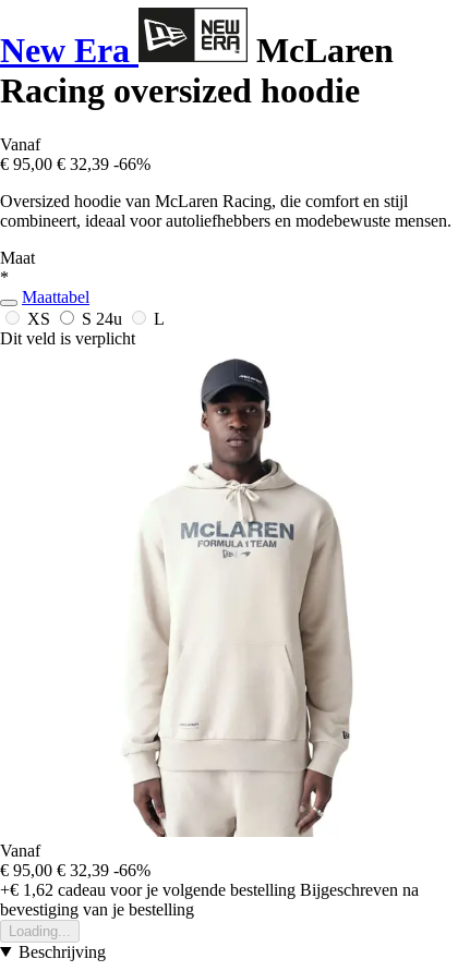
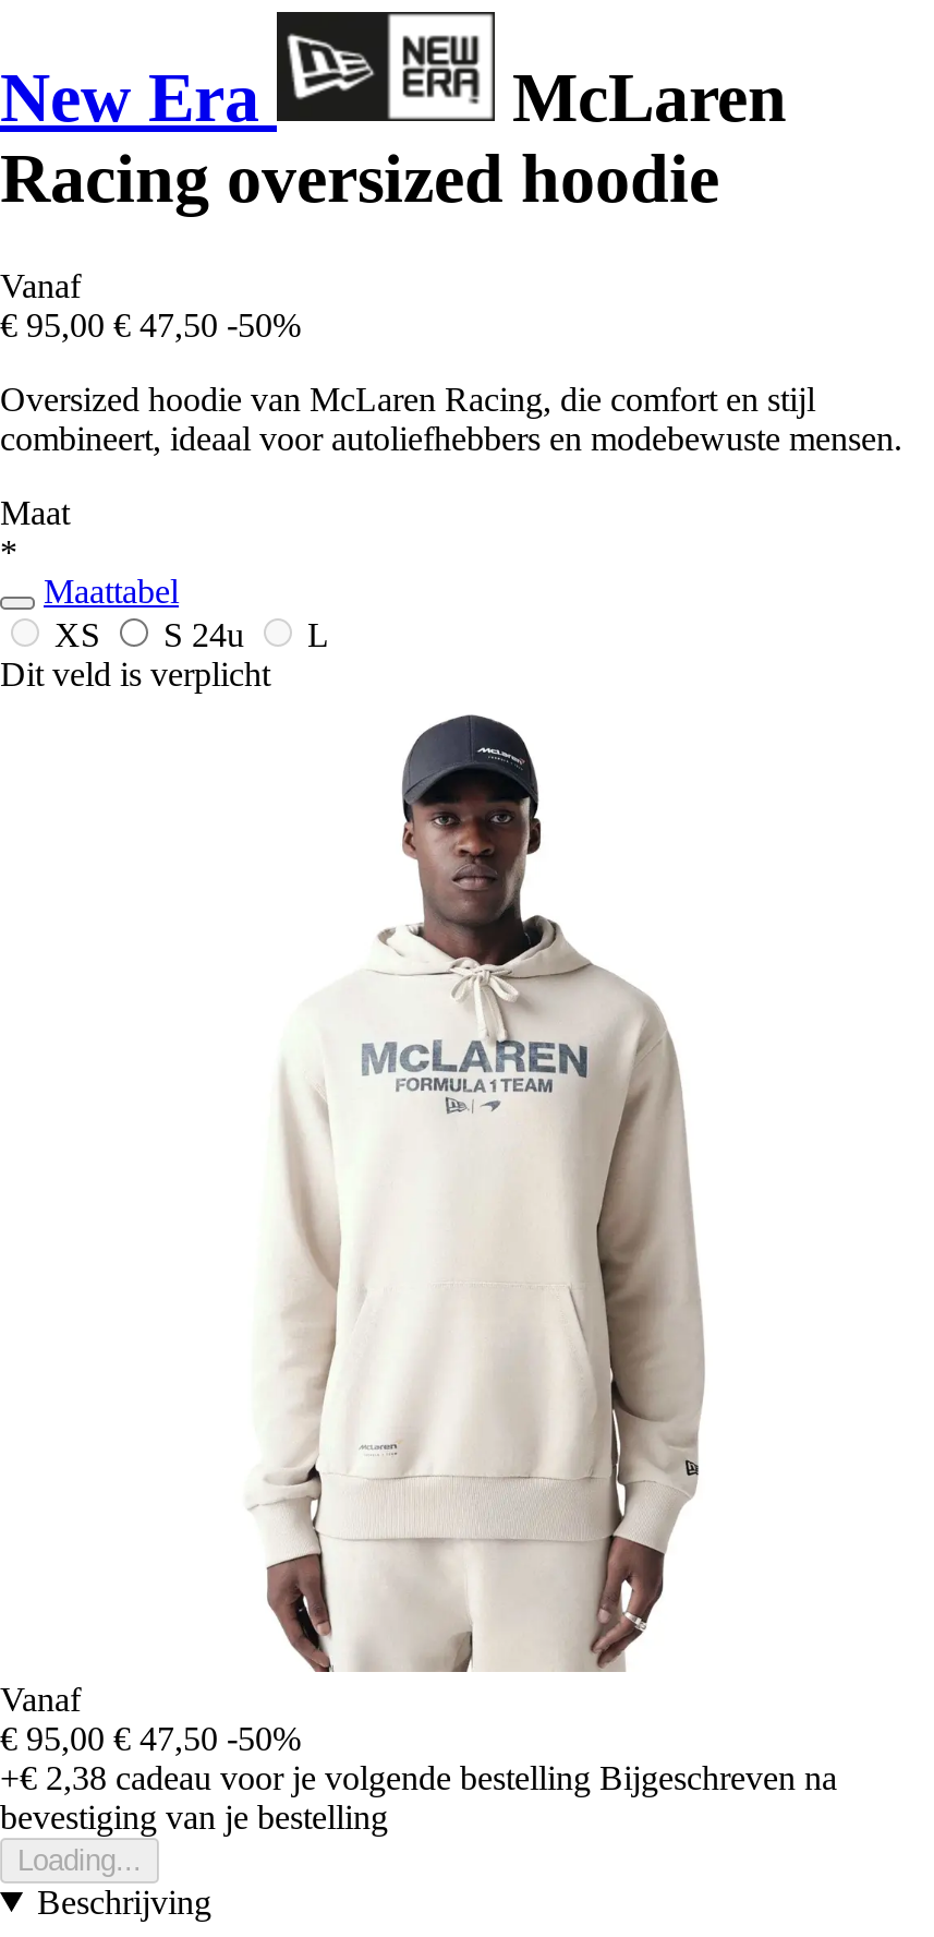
- € 95,00 € 32,39 -66%
+ € 95,00 € 47,50 -50%

- € 95,00 € 32,39 -66%
+ € 95,00 € 47,50 -50%

- +€ 1,62 cadeau voor je volgende bestelling Bijgeschreven na
+ +€ 2,38 cadeau voor je volgende bestelling Bijgeschreven na
